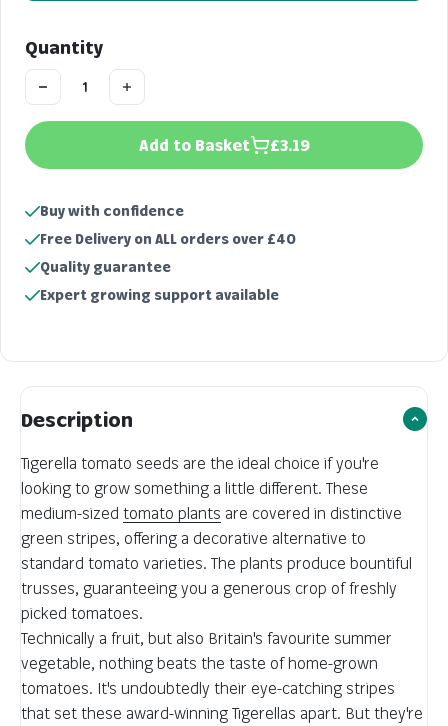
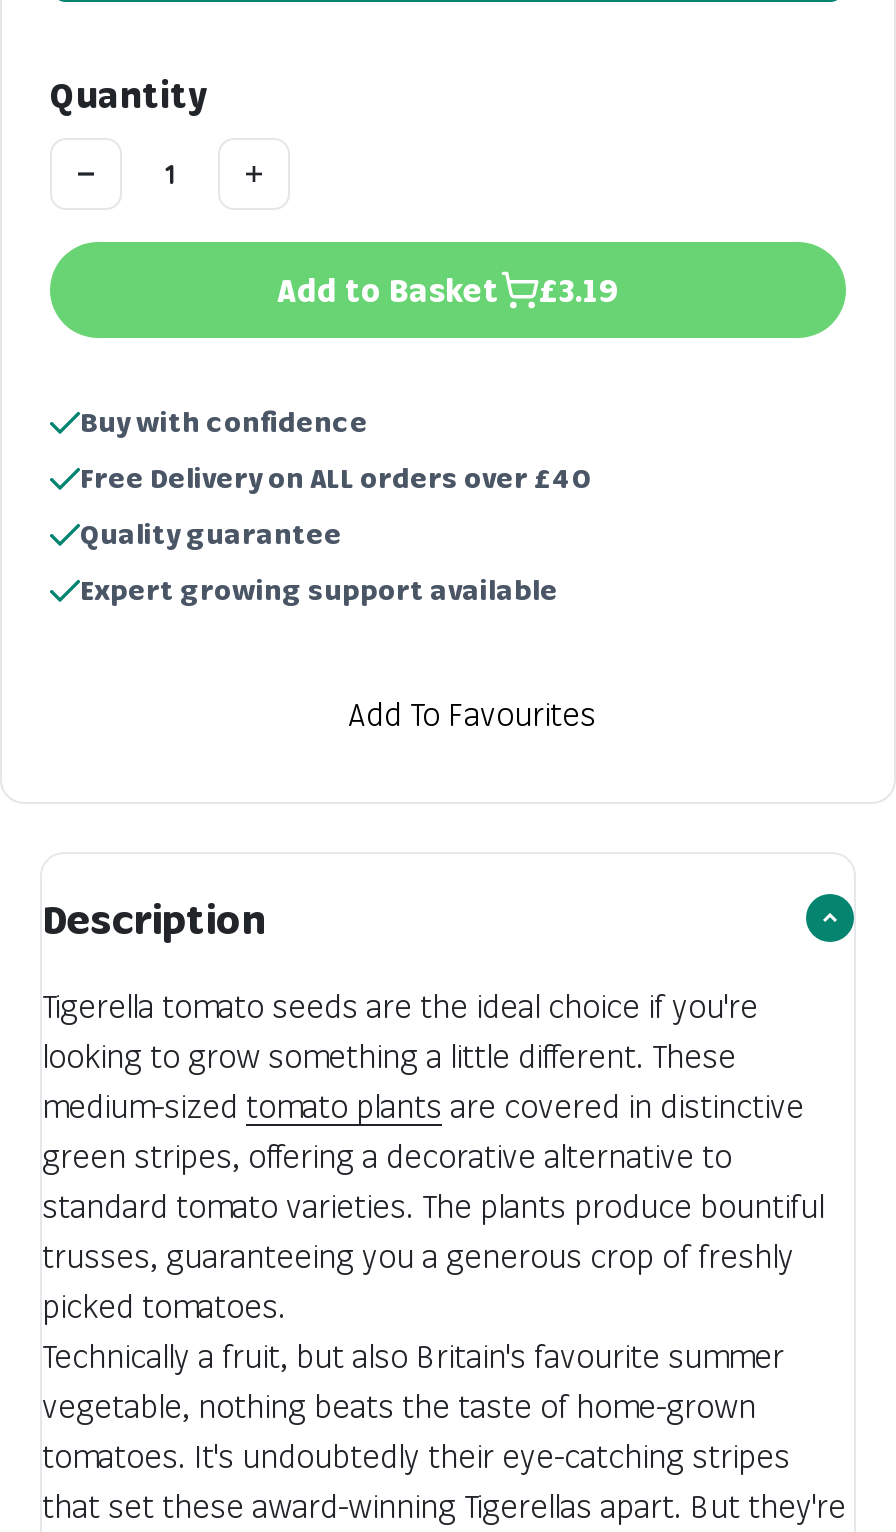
+ Add To Favourites
